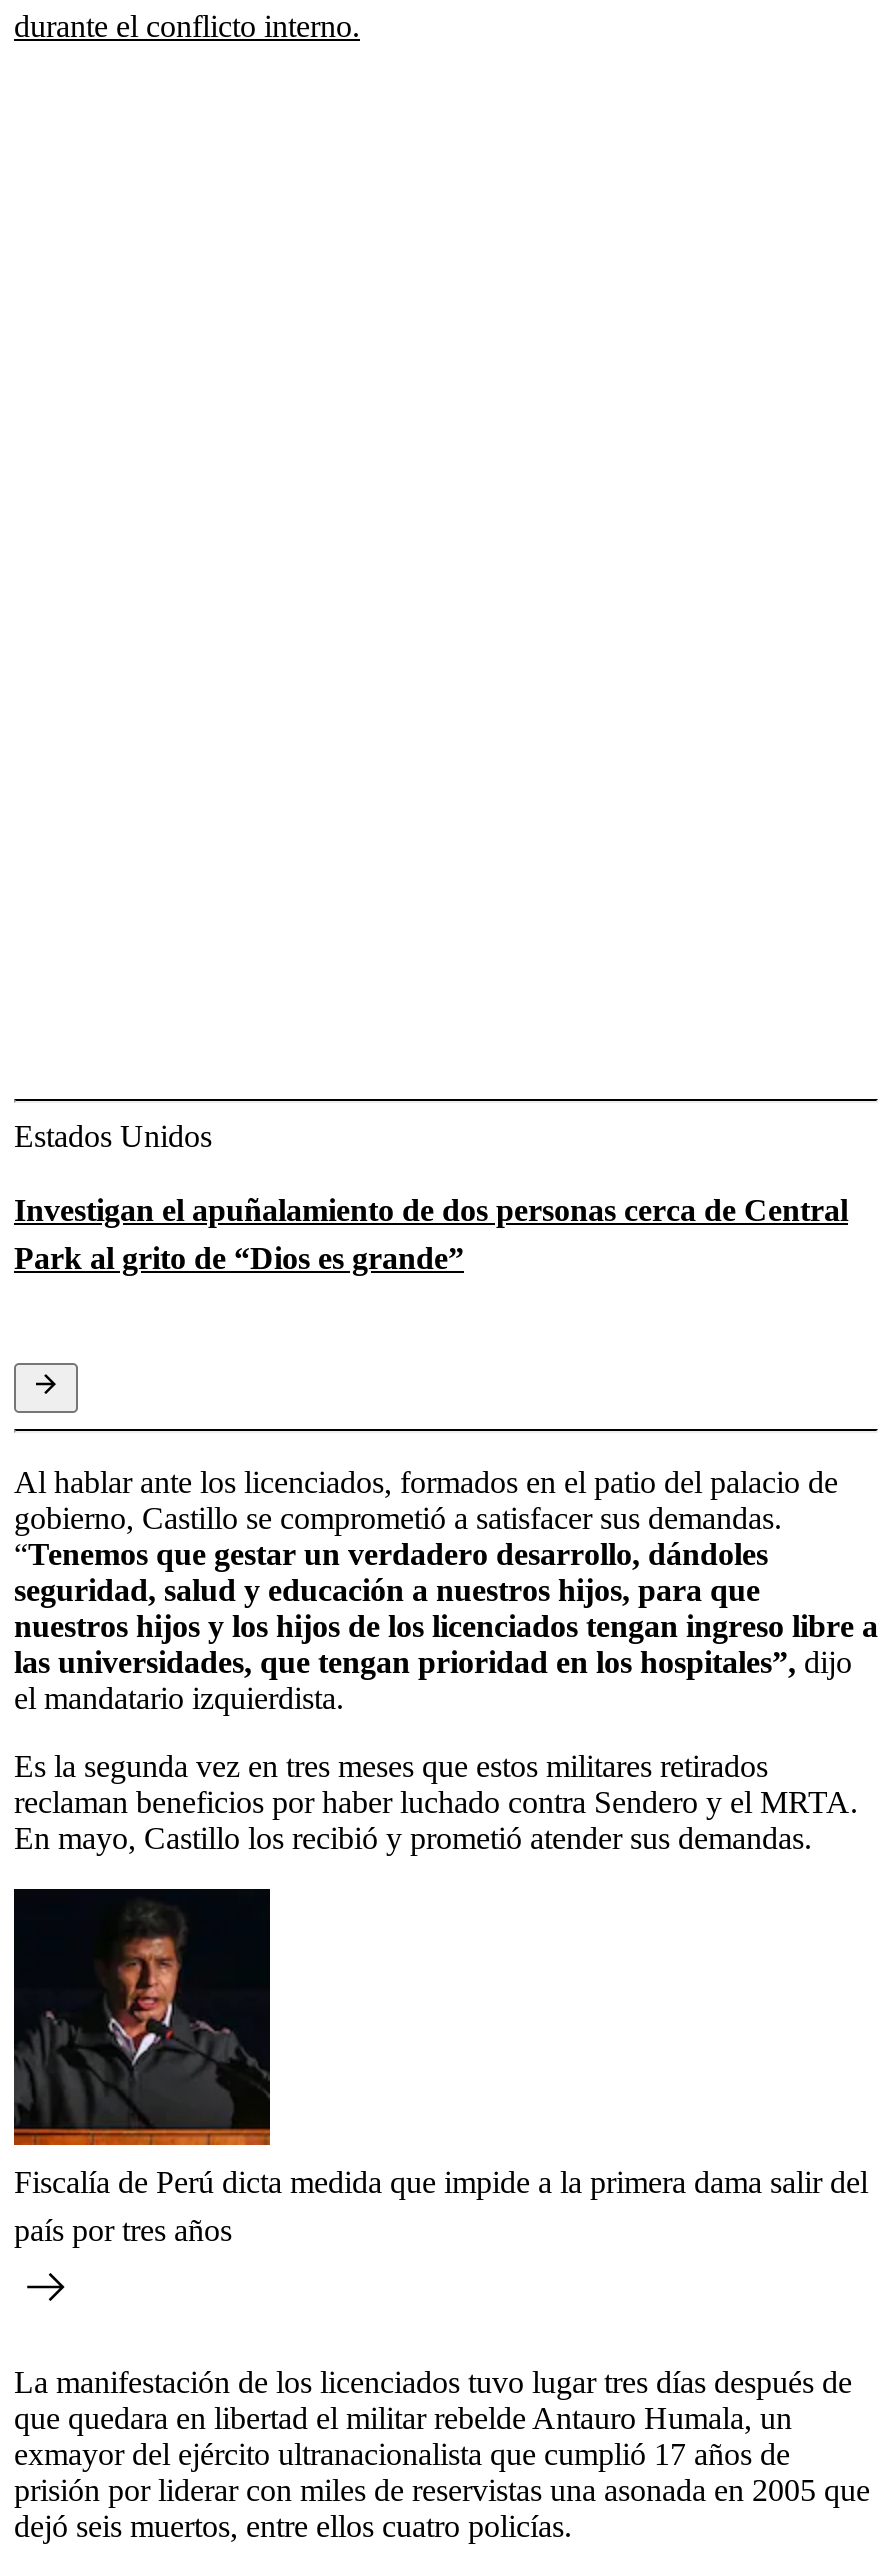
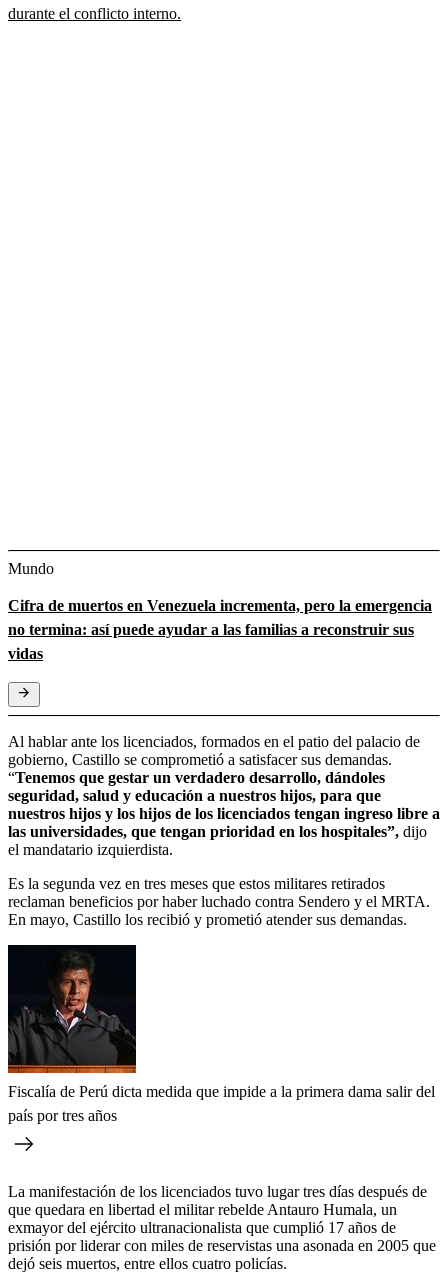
- Estados Unidos
+ Mundo

- Investigan el apuñalamiento de dos personas cerca de Central
- Park al grito de “Dios es grande”
+ Cifra de muertos en Venezuela incrementa, pero la emergencia
+ no termina: así puede ayudar a las familias a reconstruir sus
+ vidas
